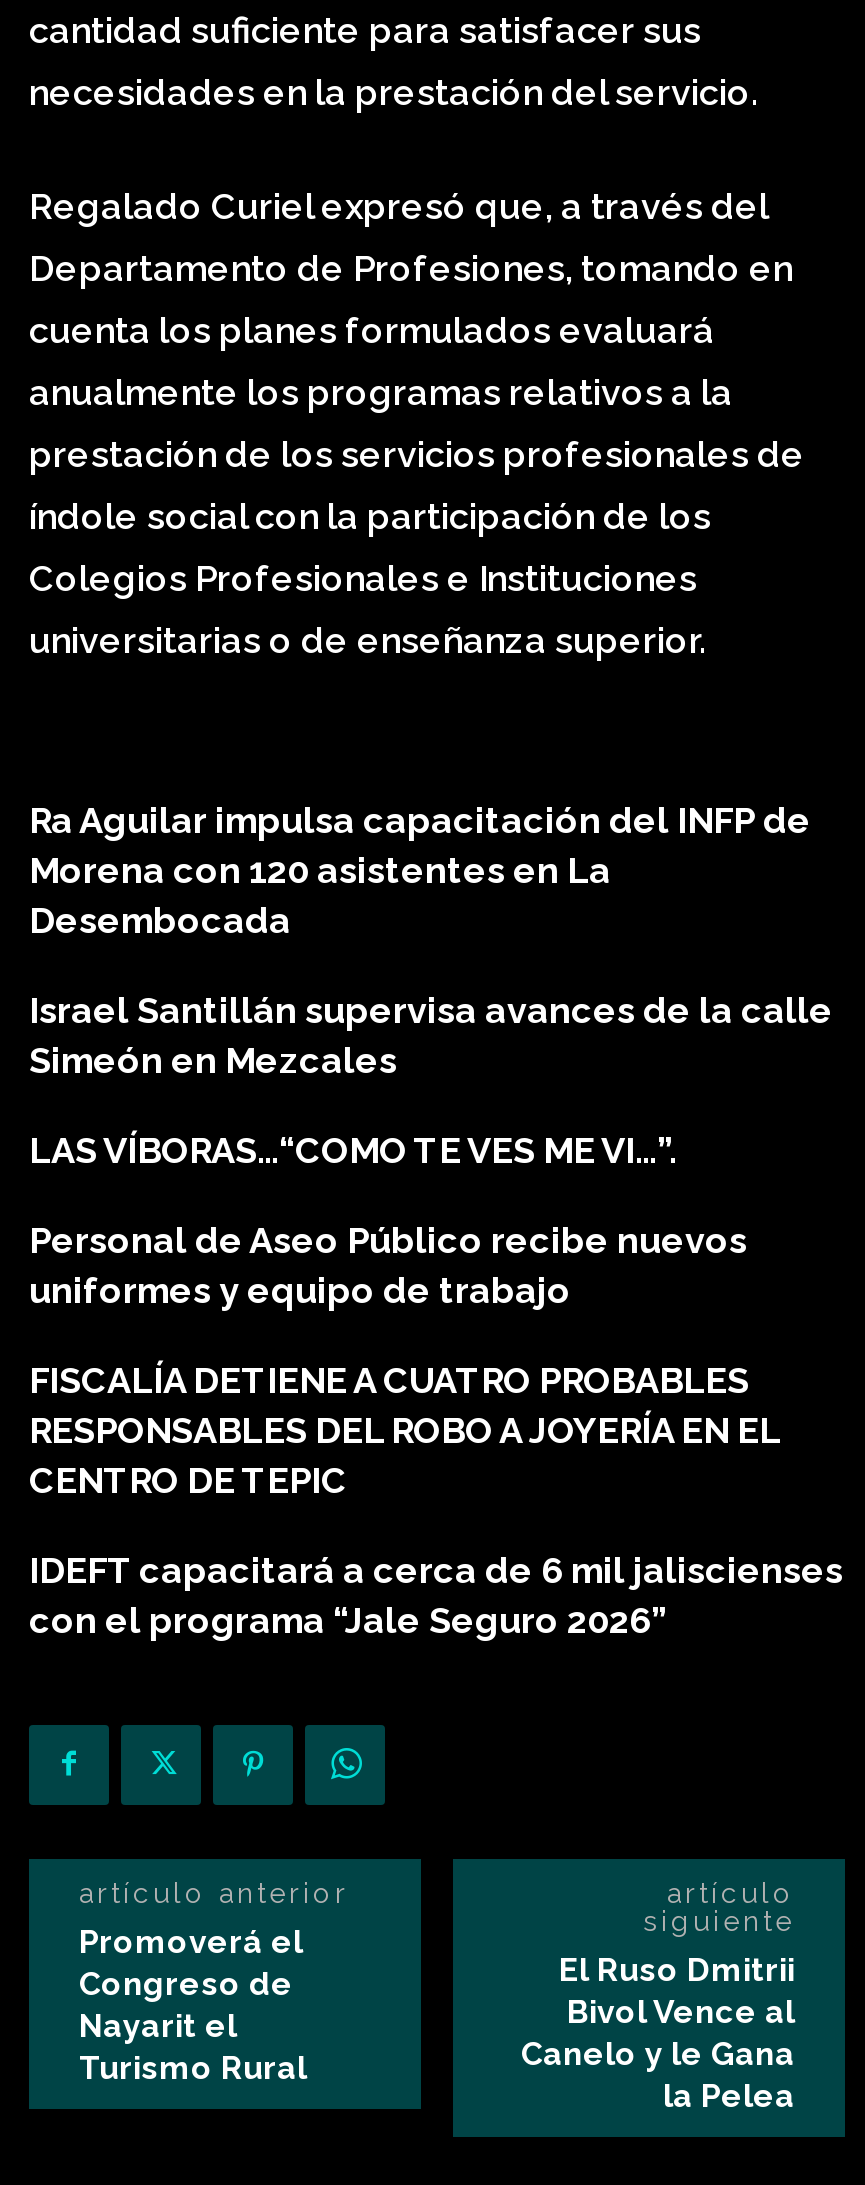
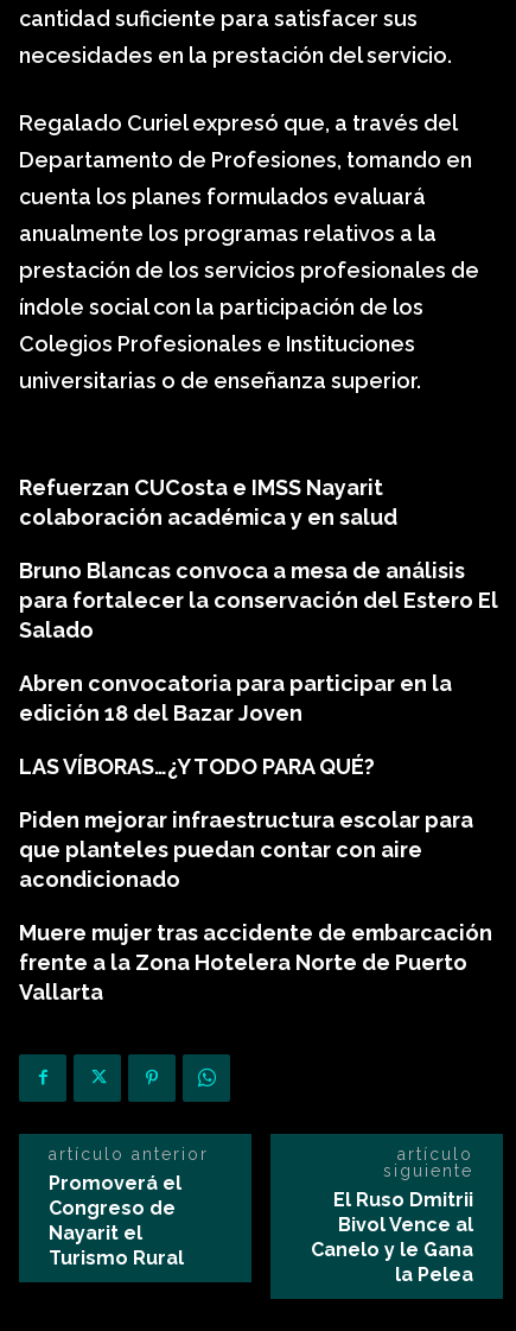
- Ra Aguilar impulsa capacitación del INFP de
- Morena con 120 asistentes en La
- Desembocada
+ Refuerzan CUCosta e IMSS Nayarit
+ colaboración académica y en salud

- Israel Santillán supervisa avances de la calle
- Simeón en Mezcales
+ Bruno Blancas convoca a mesa de análisis
+ para fortalecer la conservación del Estero El
+ Salado

- LAS VÍBORAS…“COMO TE VES ME VI…”.
+ Abren convocatoria para participar en la
+ edición 18 del Bazar Joven

- Personal de Aseo Público recibe nuevos
- uniformes y equipo de trabajo
+ LAS VÍBORAS…¿Y TODO PARA QUÉ?

- FISCALÍA DETIENE A CUATRO PROBABLES
- RESPONSABLES DEL ROBO A JOYERÍA EN EL
- CENTRO DE TEPIC
+ Piden mejorar infraestructura escolar para
+ que planteles puedan contar con aire
+ acondicionado

- IDEFT capacitará a cerca de 6 mil jaliscienses
- con el programa “Jale Seguro 2026”
+ Muere mujer tras accidente de embarcación
+ frente a la Zona Hotelera Norte de Puerto
+ Vallarta
